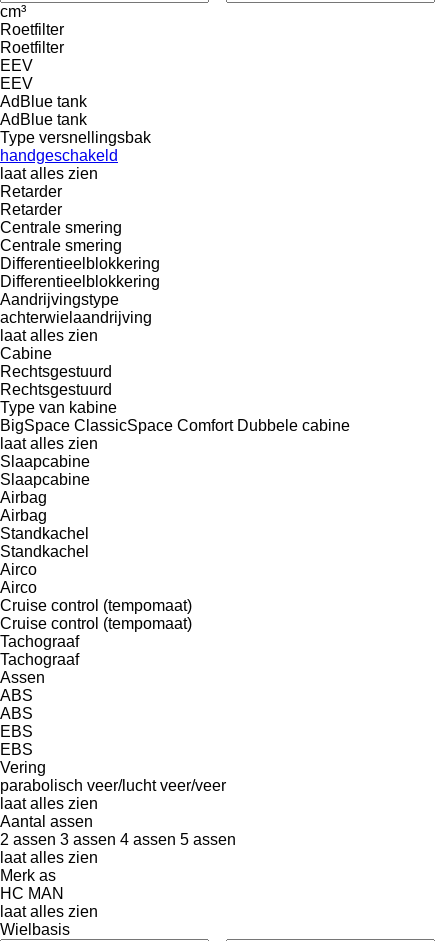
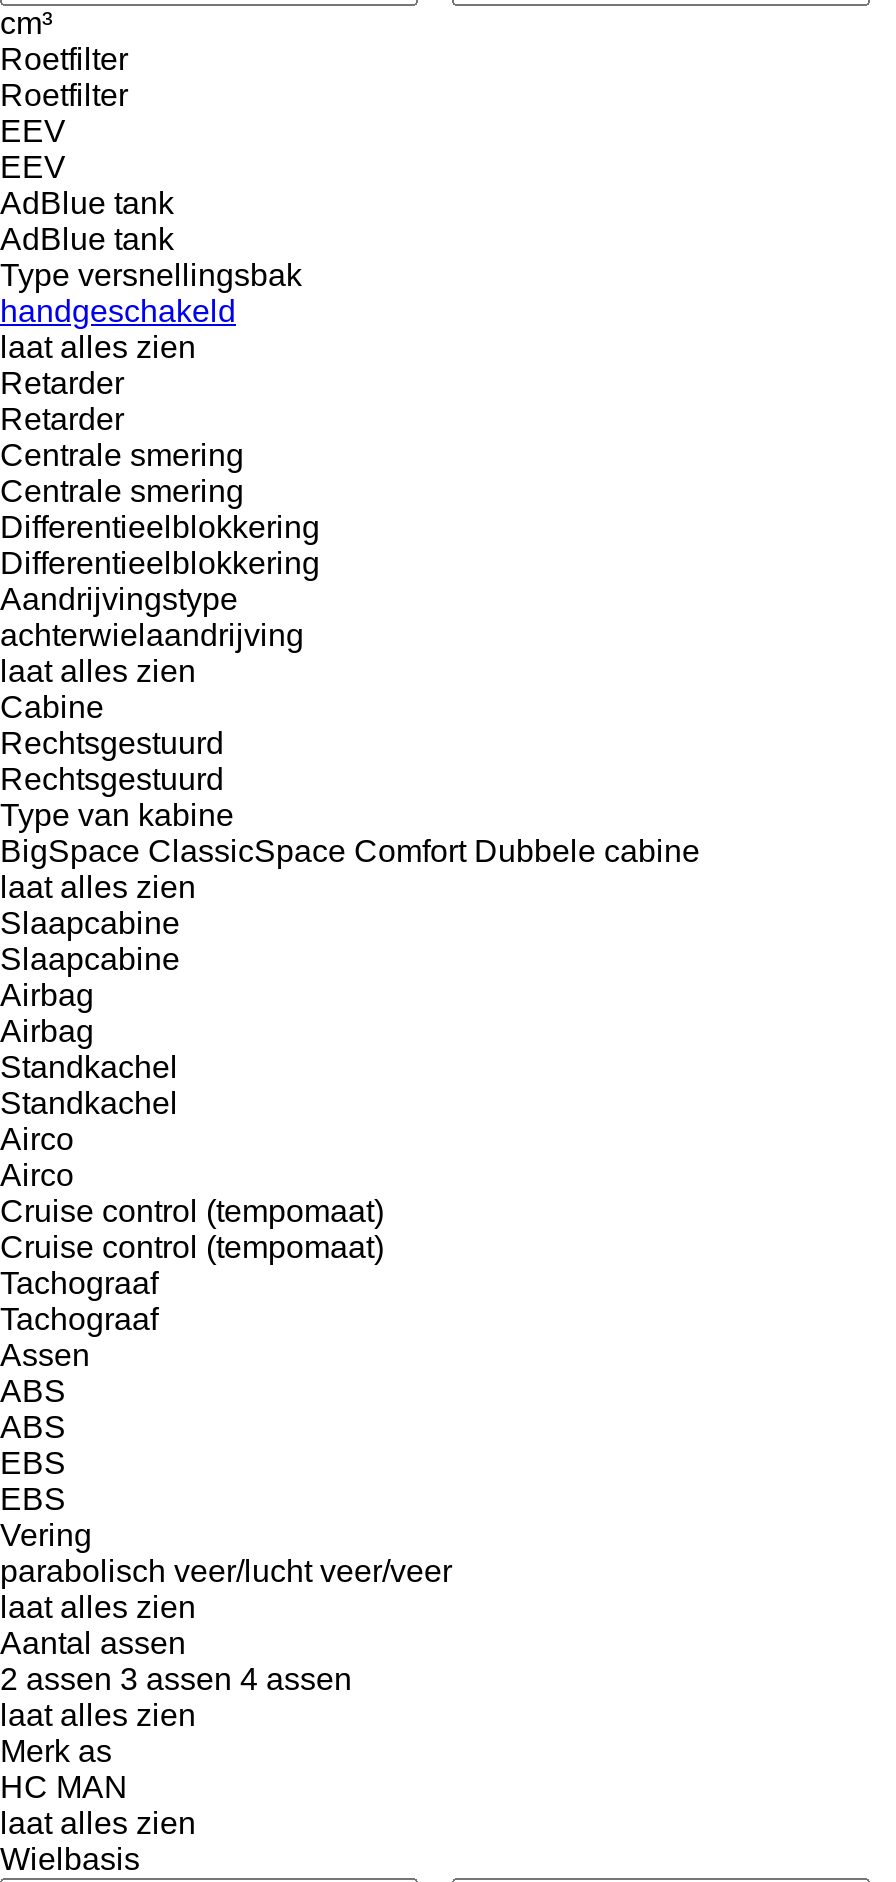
- 2 assen 3 assen 4 assen 5 assen
+ 2 assen 3 assen 4 assen
